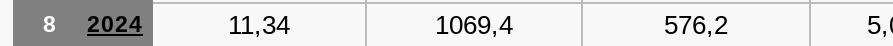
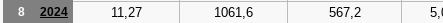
- 11,34
+ 11,27

- 1069,4
+ 1061,6

- 576,2
+ 567,2
